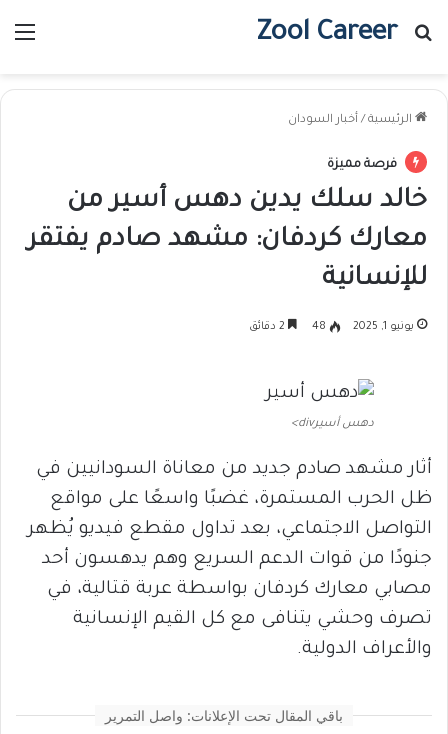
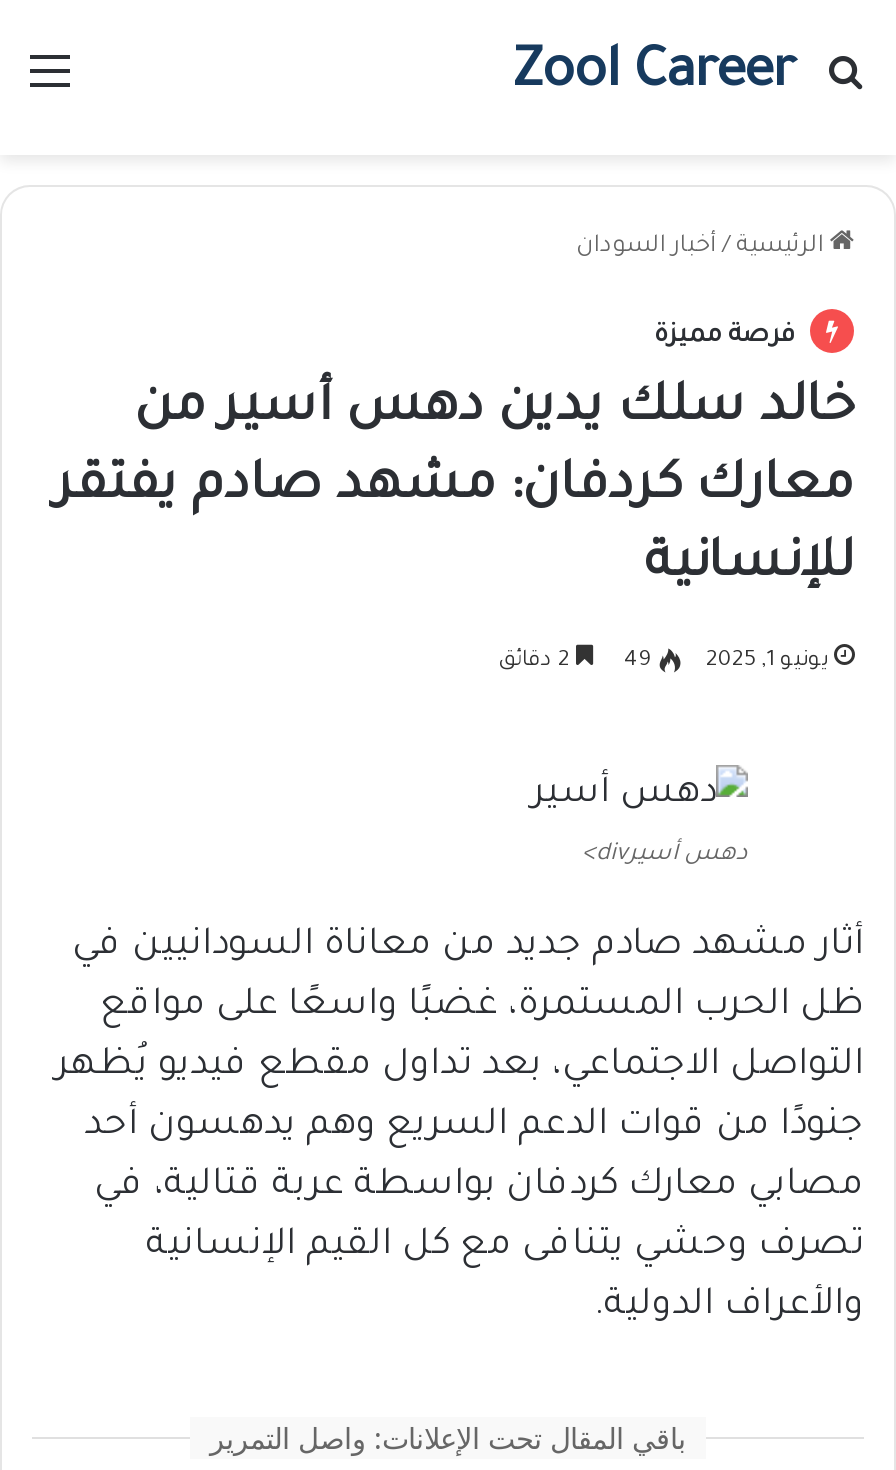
- 48
+ 49
